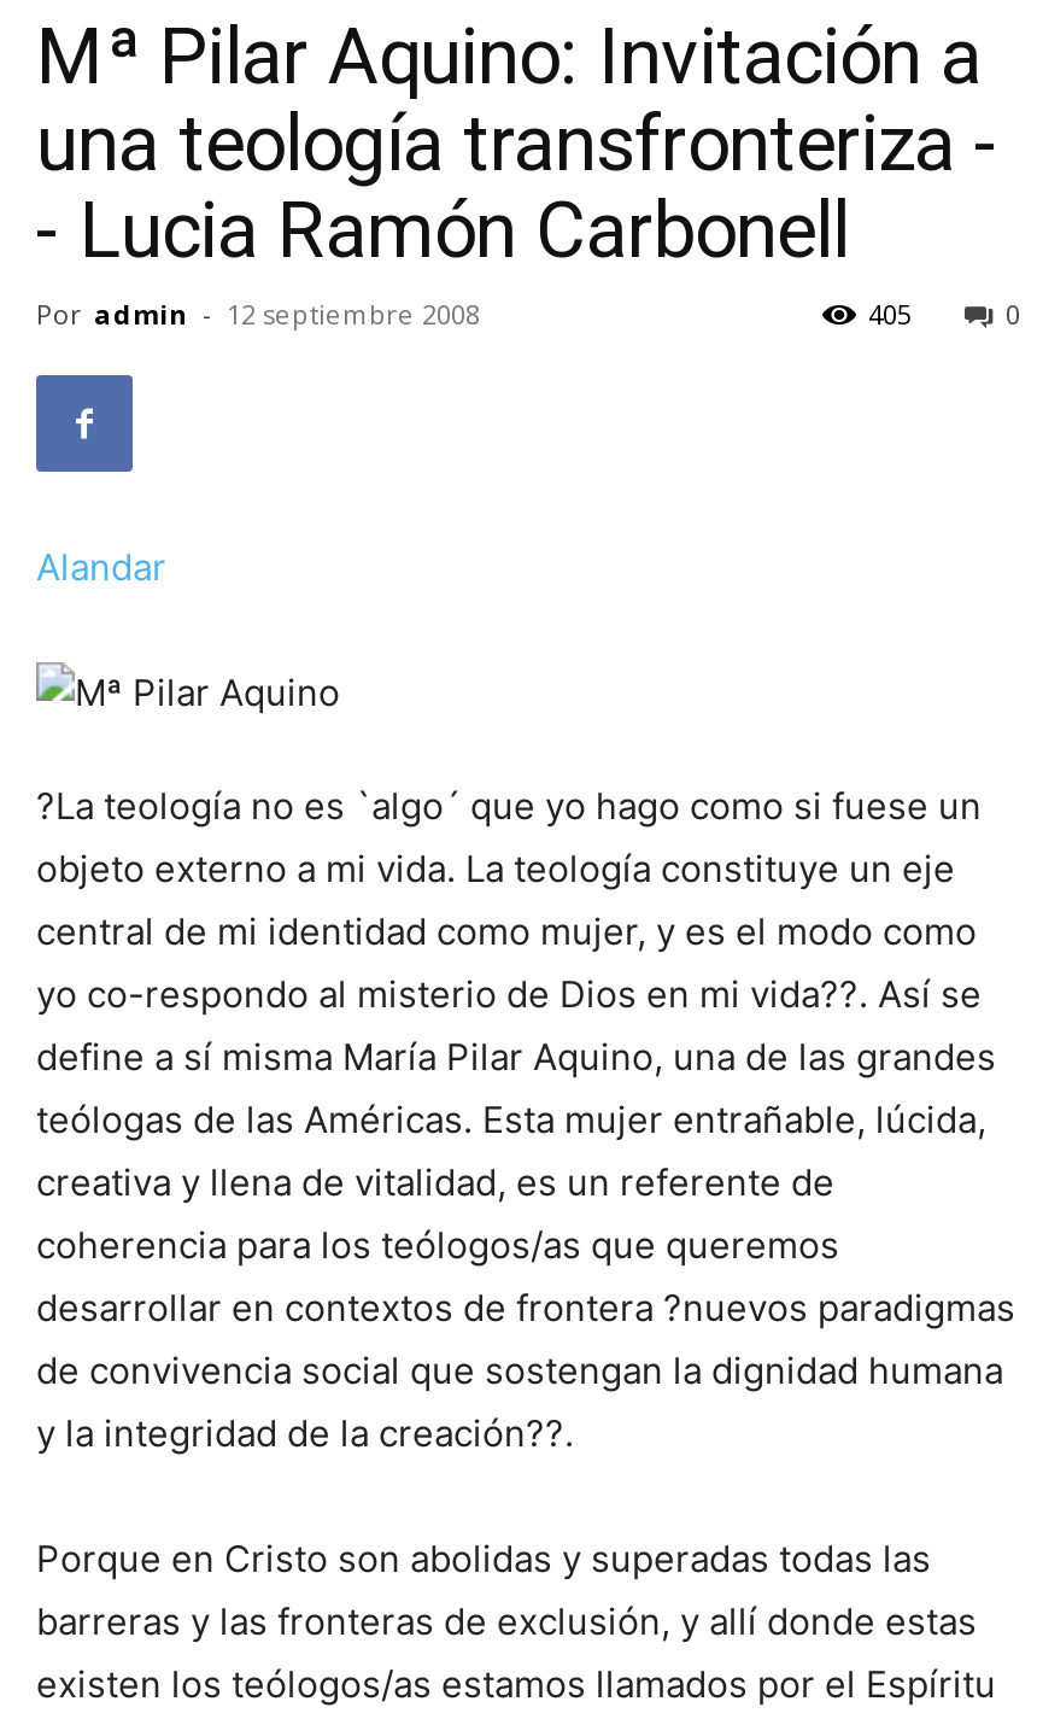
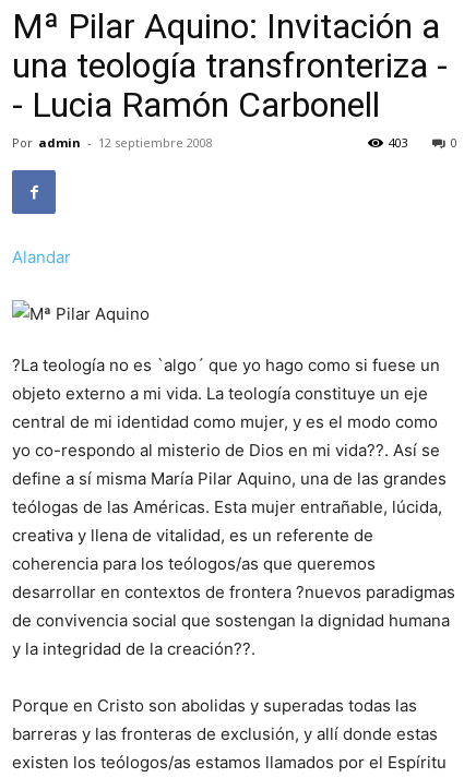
- 405
+ 403
